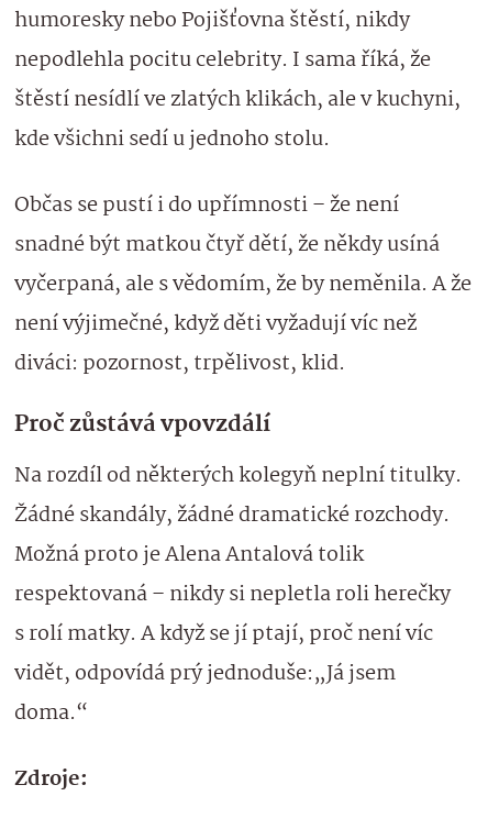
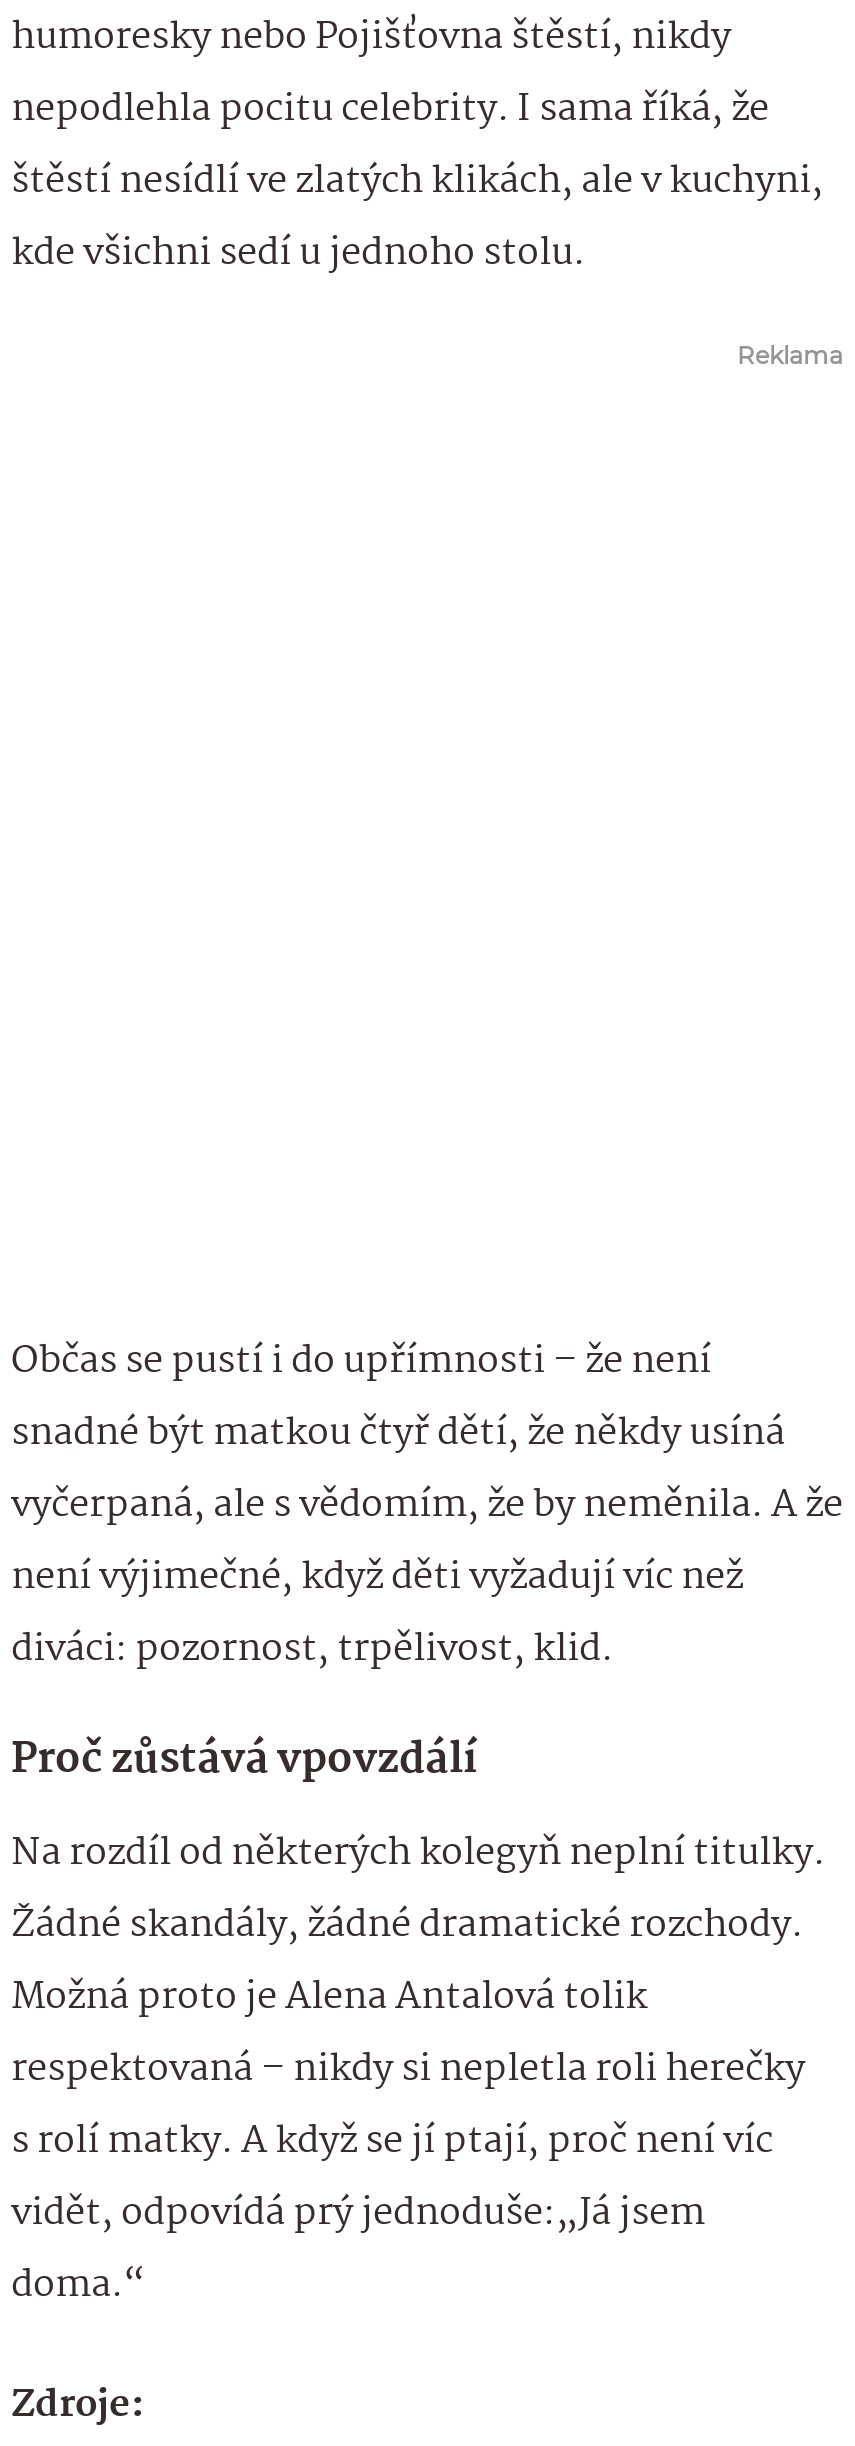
+ Reklama
